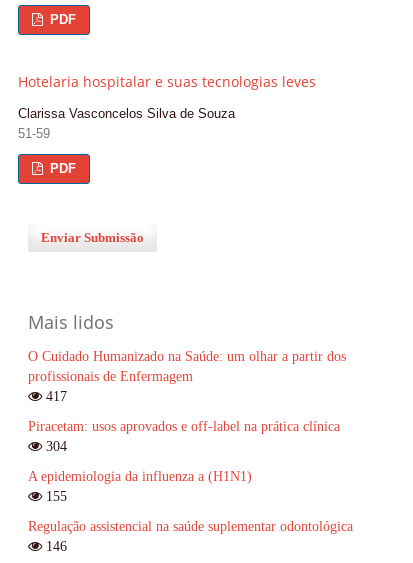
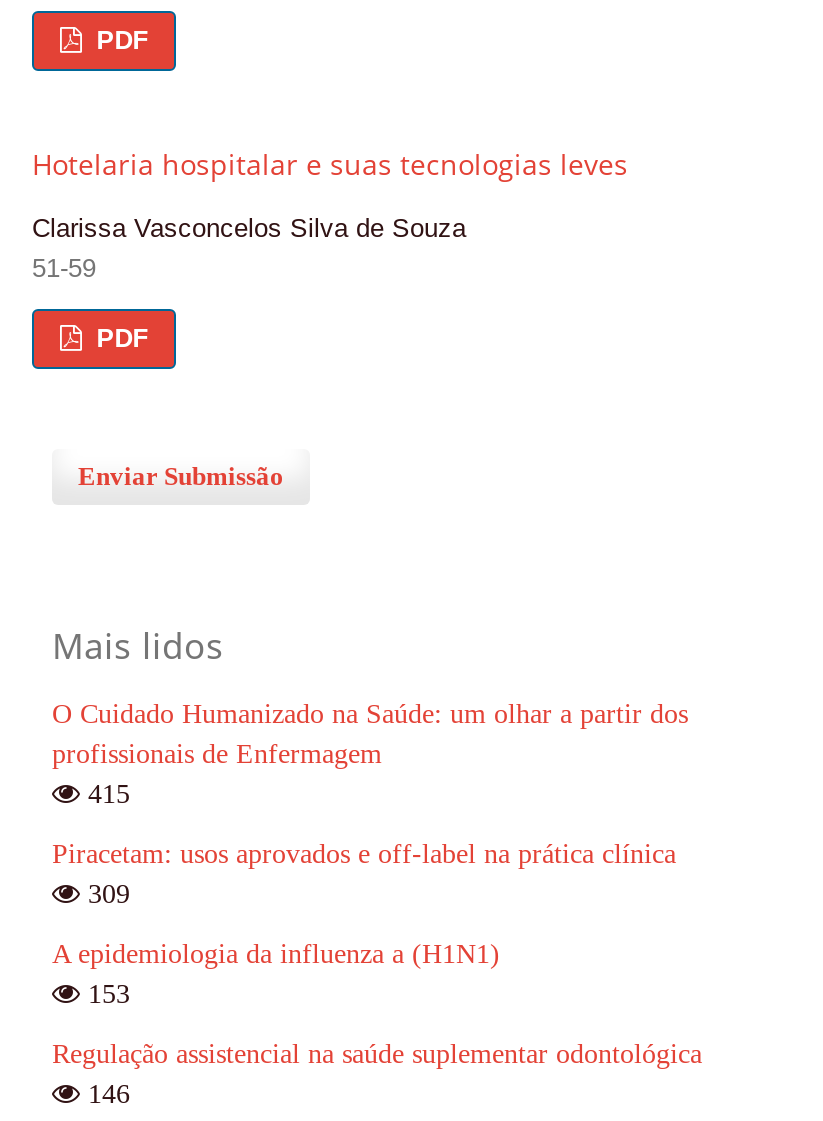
- 417
+ 415

- 304
+ 309

- 155
+ 153
